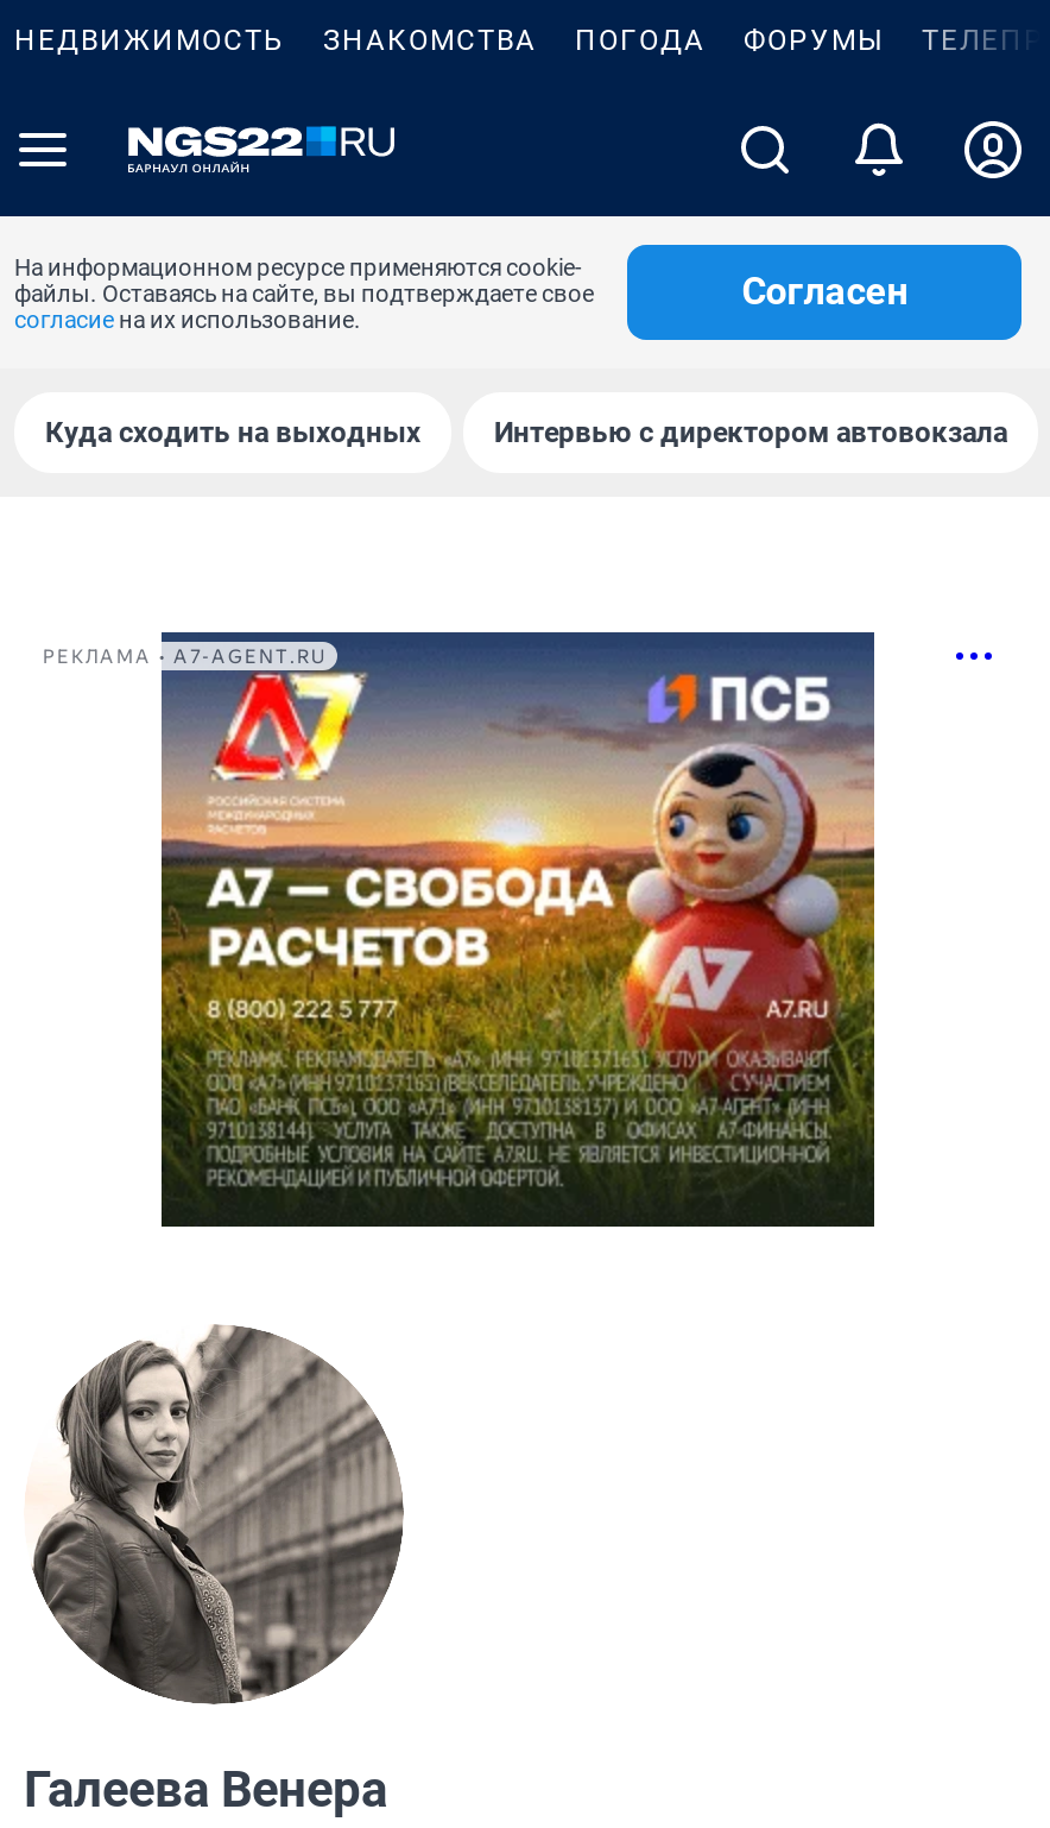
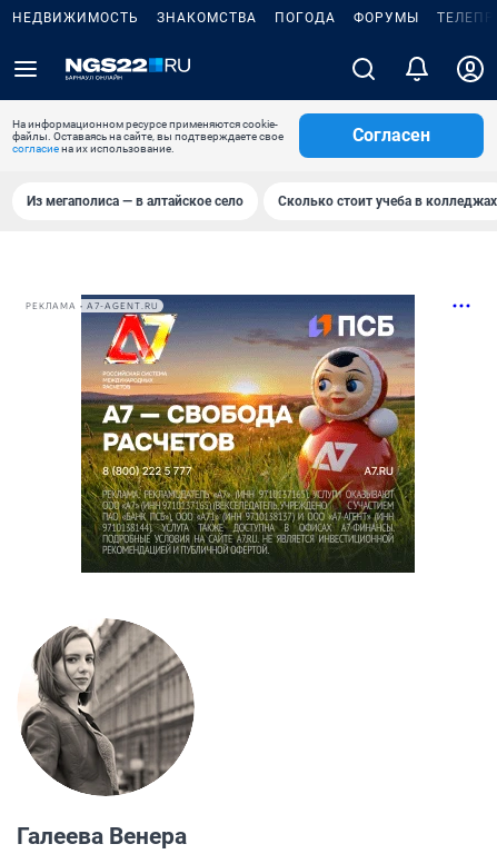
- Куда сходить на выходных
- Интервью с директором автовокзала
+ Из мегаполиса — в алтайское село
+ Сколько стоит учеба в колледжах
